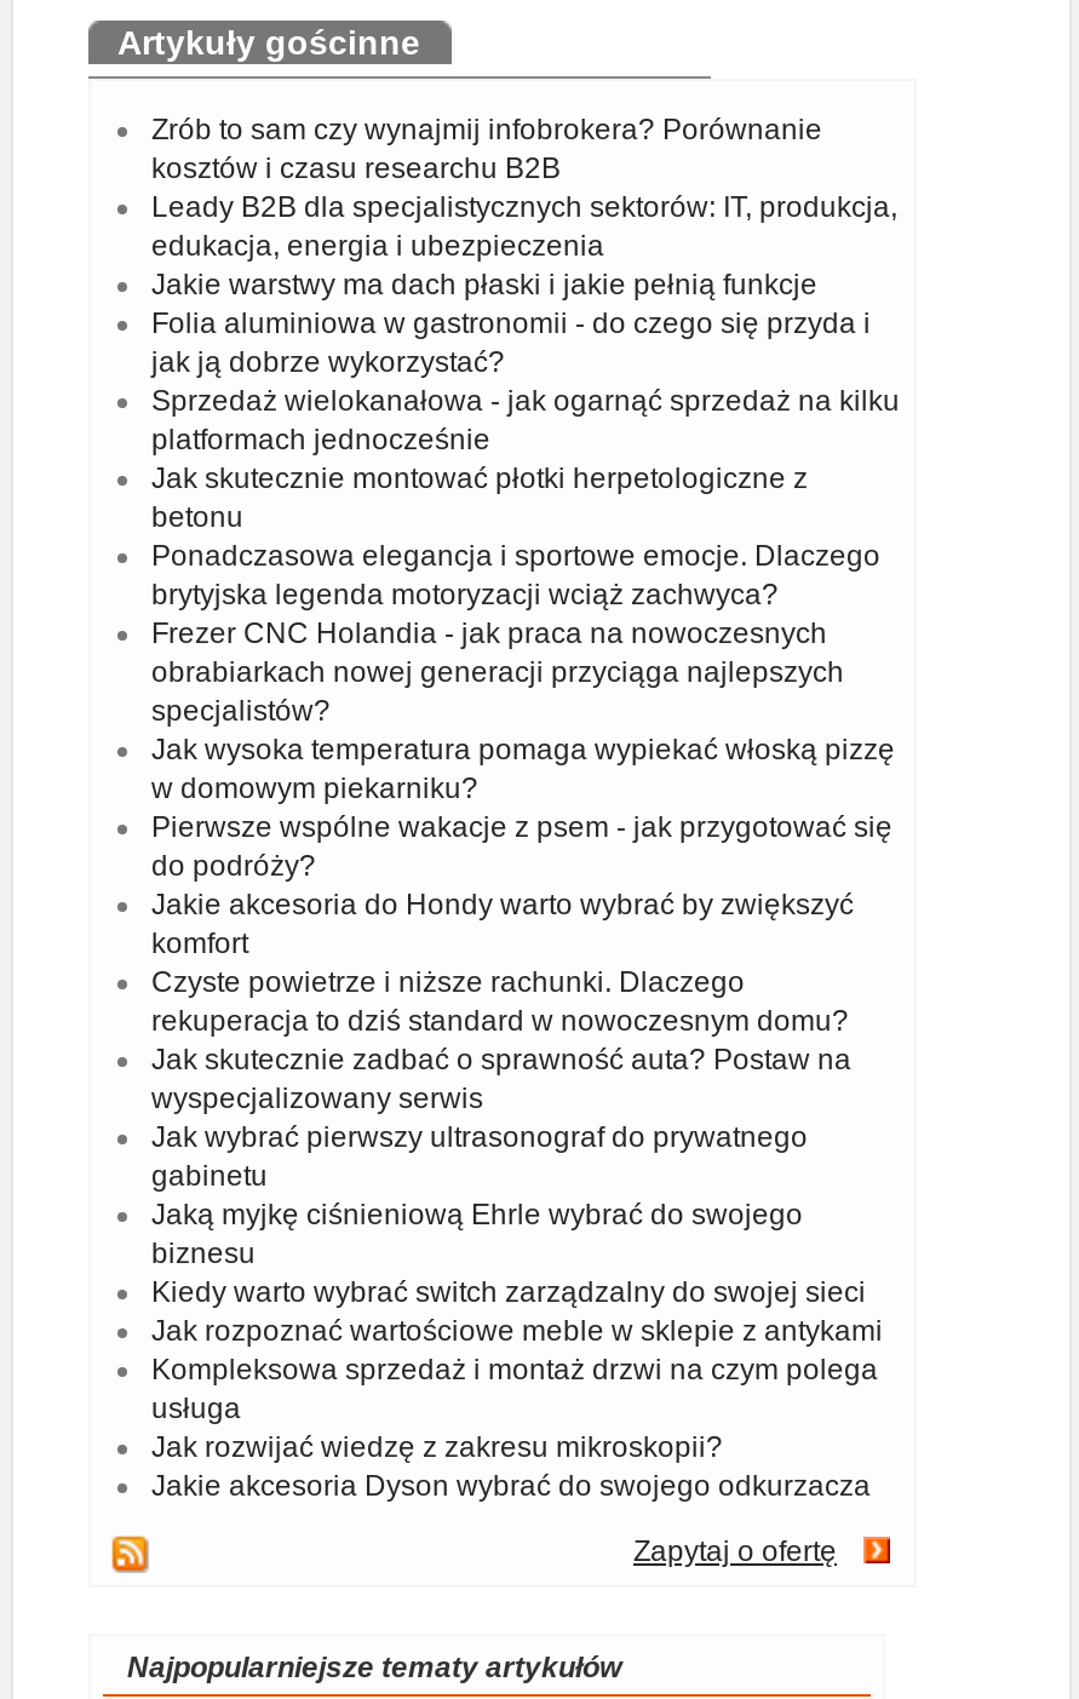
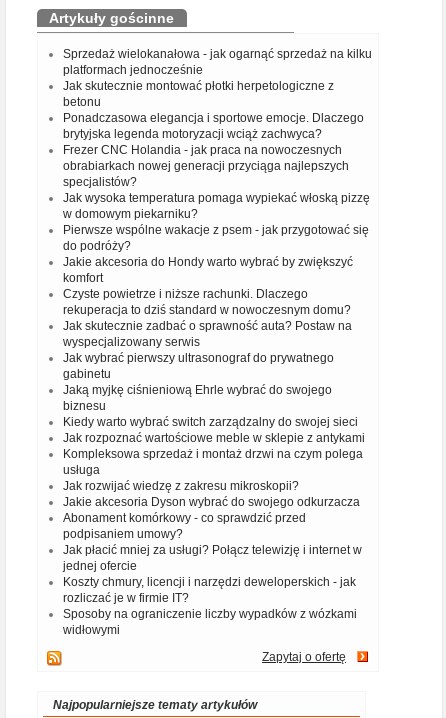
- Zrób to sam czy wynajmij infobrokera? Porównanie
- kosztów i czasu researchu B2B
- Leady B2B dla specjalistycznych sektorów: IT, produkcja,
- edukacja, energia i ubezpieczenia
- Jakie warstwy ma dach płaski i jakie pełnią funkcje
- Folia aluminiowa w gastronomii - do czego się przyda i
- jak ją dobrze wykorzystać?

moved up: Sprzedaż wielokanałowa - jak ogarnąć sprzedaż na kilku | platformach jednocześnie | Jak skutecznie montować płotki herpetologiczne z | ... | Jak rozwijać wiedzę z zakresu mikroskopii? | Jakie akcesoria Dyson wybrać do swojego odkurzacza

+ Abonament komórkowy - co sprawdzić przed
+ podpisaniem umowy?
+ Jak płacić mniej za usługi? Połącz telewizję i internet w
+ jednej ofercie
+ Koszty chmury, licencji i narzędzi deweloperskich - jak
+ rozliczać je w firmie IT?
+ Sposoby na ograniczenie liczby wypadków z wózkami
+ widłowymi
